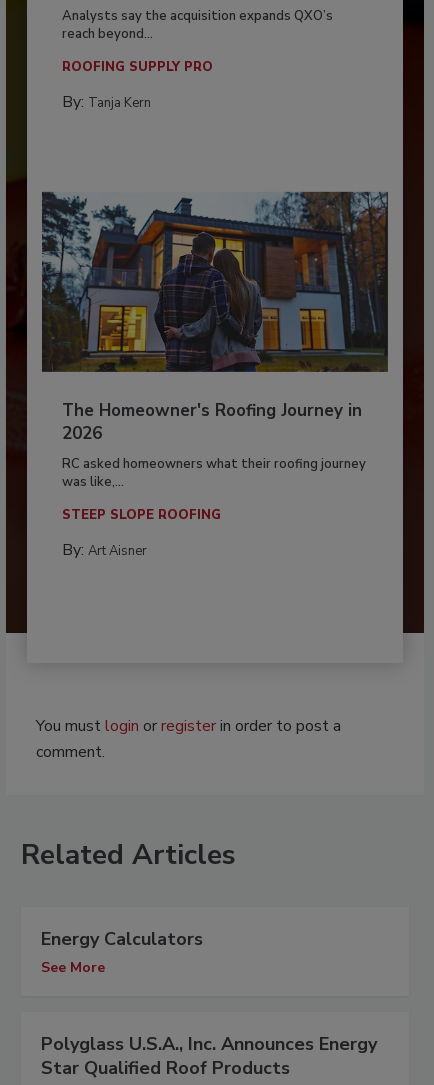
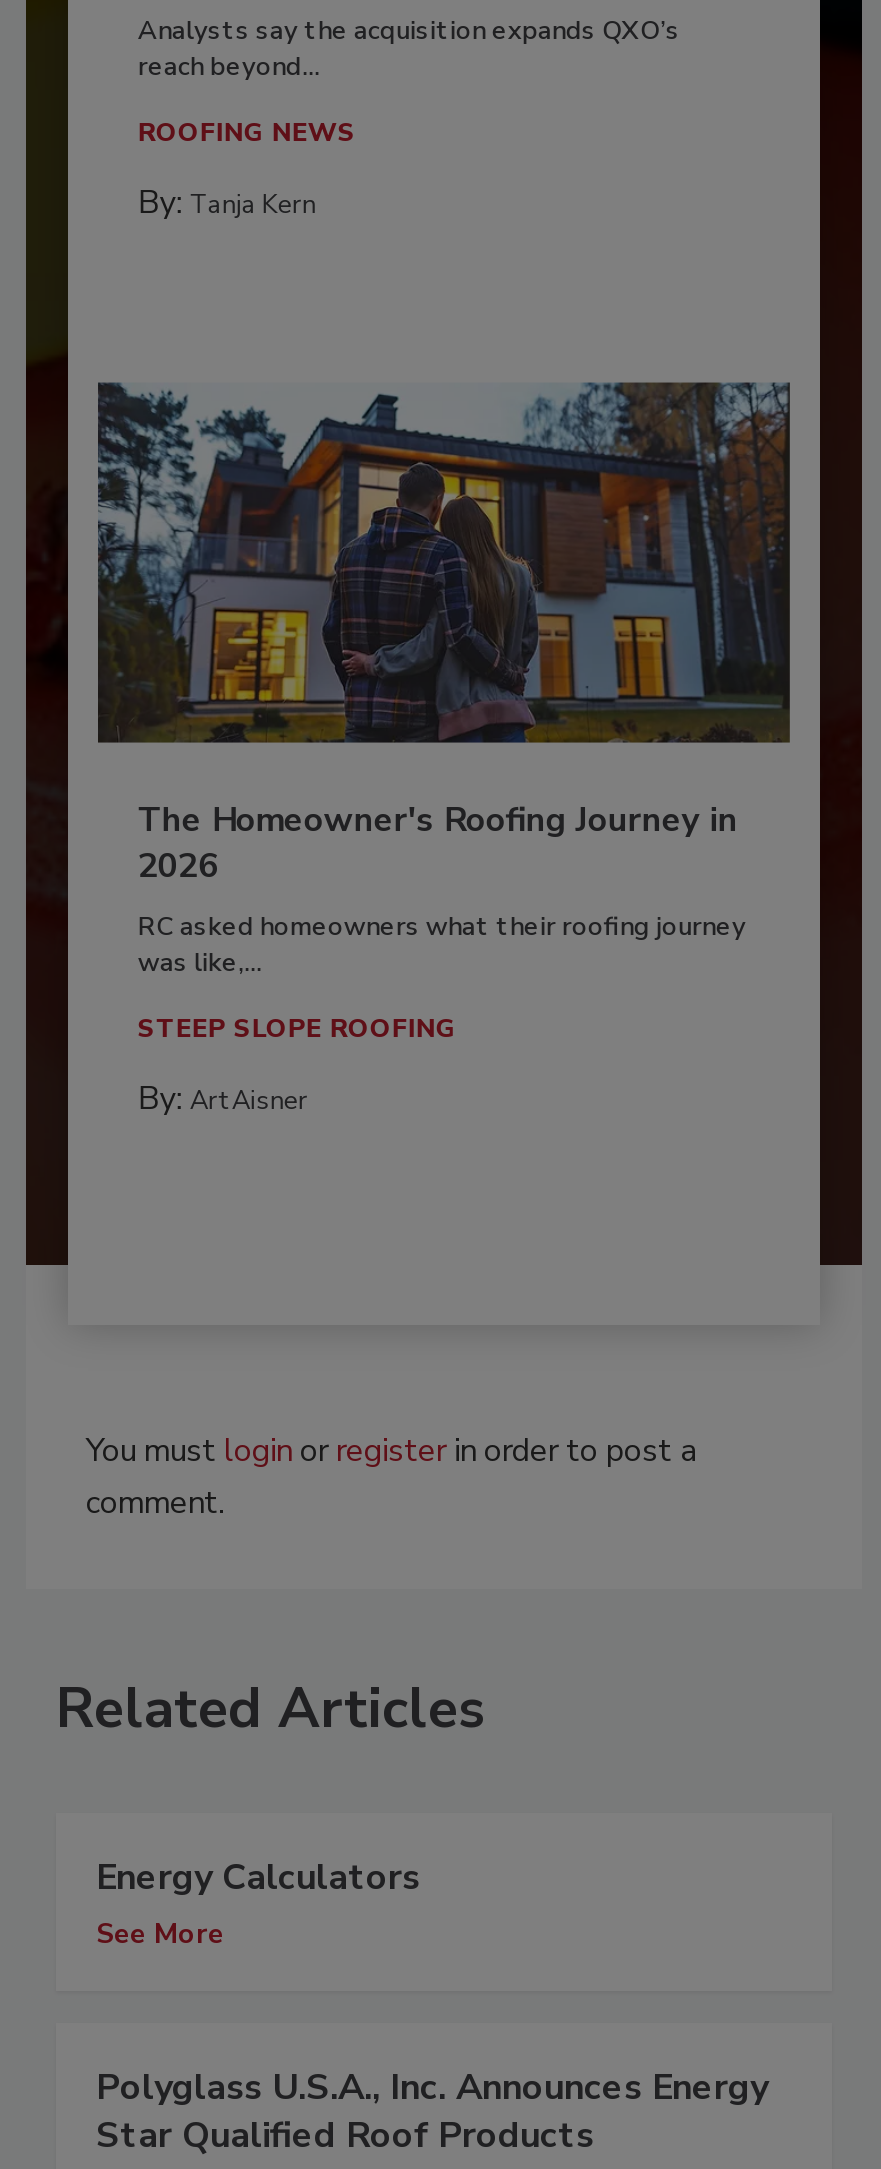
- ROOFING SUPPLY PRO
+ ROOFING NEWS
